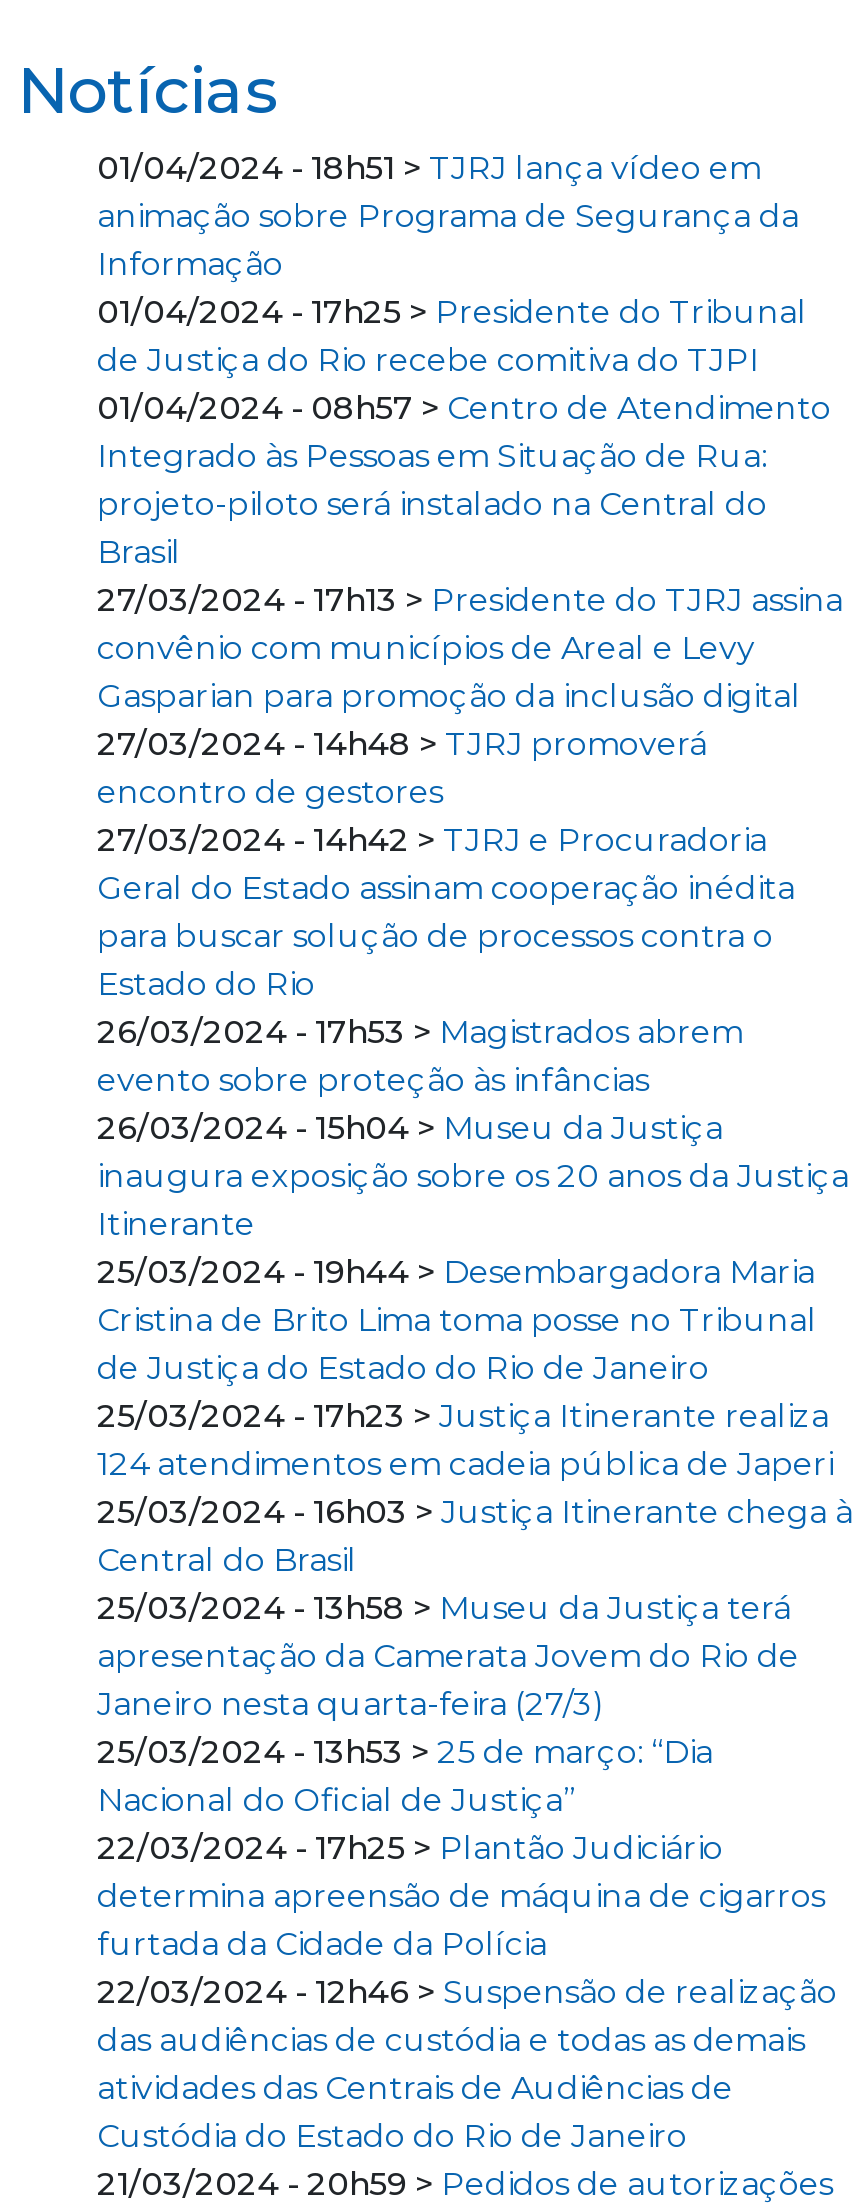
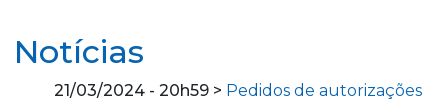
- 01/04/2024 - 18h51 > TJRJ lança vídeo em
- animação sobre Programa de Segurança da
- Informação
- 01/04/2024 - 17h25 > Presidente do Tribunal
- de Justiça do Rio recebe comitiva do TJPI
- 01/04/2024 - 08h57 > Centro de Atendimento
- Integrado às Pessoas em Situação de Rua:
- projeto-piloto será instalado na Central do
- Brasil
- 27/03/2024 - 17h13 > Presidente do TJRJ assina
- convênio com municípios de Areal e Levy
- Gasparian para promoção da inclusão digital
- 27/03/2024 - 14h48 > TJRJ promoverá
- encontro de gestores
- 27/03/2024 - 14h42 > TJRJ e Procuradoria
- Geral do Estado assinam cooperação inédita
- para buscar solução de processos contra o
- Estado do Rio
- 26/03/2024 - 17h53 > Magistrados abrem
- evento sobre proteção às infâncias
- 26/03/2024 - 15h04 > Museu da Justiça
- inaugura exposição sobre os 20 anos da Justiça
- Itinerante
- 25/03/2024 - 19h44 > Desembargadora Maria
- Cristina de Brito Lima toma posse no Tribunal
- de Justiça do Estado do Rio de Janeiro
- 25/03/2024 - 17h23 > Justiça Itinerante realiza
- 124 atendimentos em cadeia pública de Japeri
- 25/03/2024 - 16h03 > Justiça Itinerante chega à
- Central do Brasil
- 25/03/2024 - 13h58 > Museu da Justiça terá
- apresentação da Camerata Jovem do Rio de
- Janeiro nesta quarta-feira (27/3)
- 25/03/2024 - 13h53 > 25 de março: “Dia
- Nacional do Oficial de Justiça”
- 22/03/2024 - 17h25 > Plantão Judiciário
- determina apreensão de máquina de cigarros
- furtada da Cidade da Polícia
- 22/03/2024 - 12h46 > Suspensão de realização
- das audiências de custódia e todas as demais
- atividades das Centrais de Audiências de
- Custódia do Estado do Rio de Janeiro
